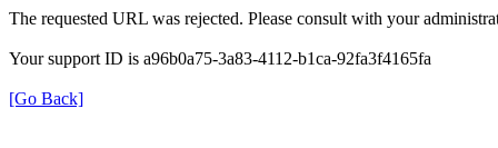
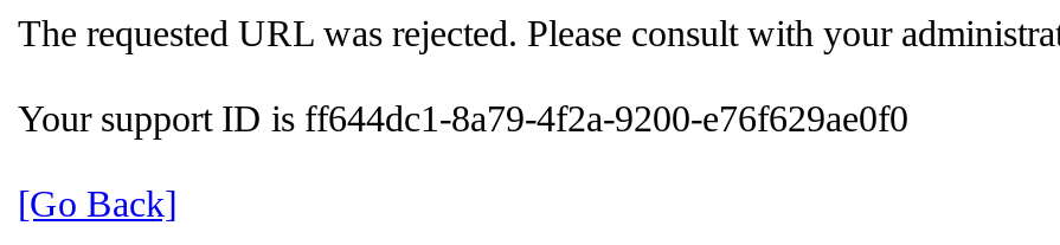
- Your support ID is a96b0a75-3a83-4112-b1ca-92fa3f4165fa
+ Your support ID is ff644dc1-8a79-4f2a-9200-e76f629ae0f0
